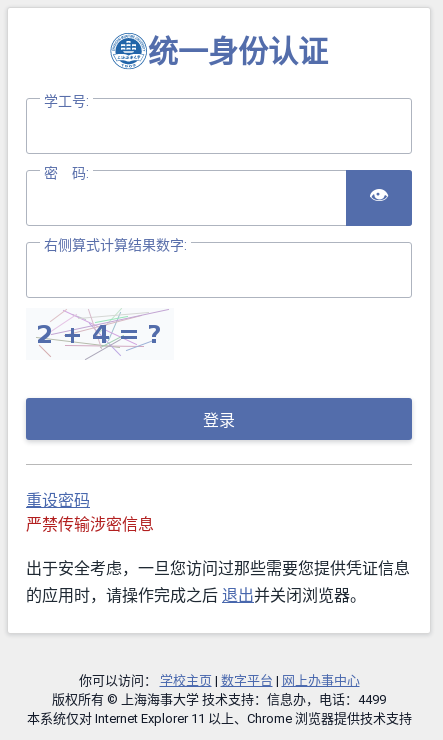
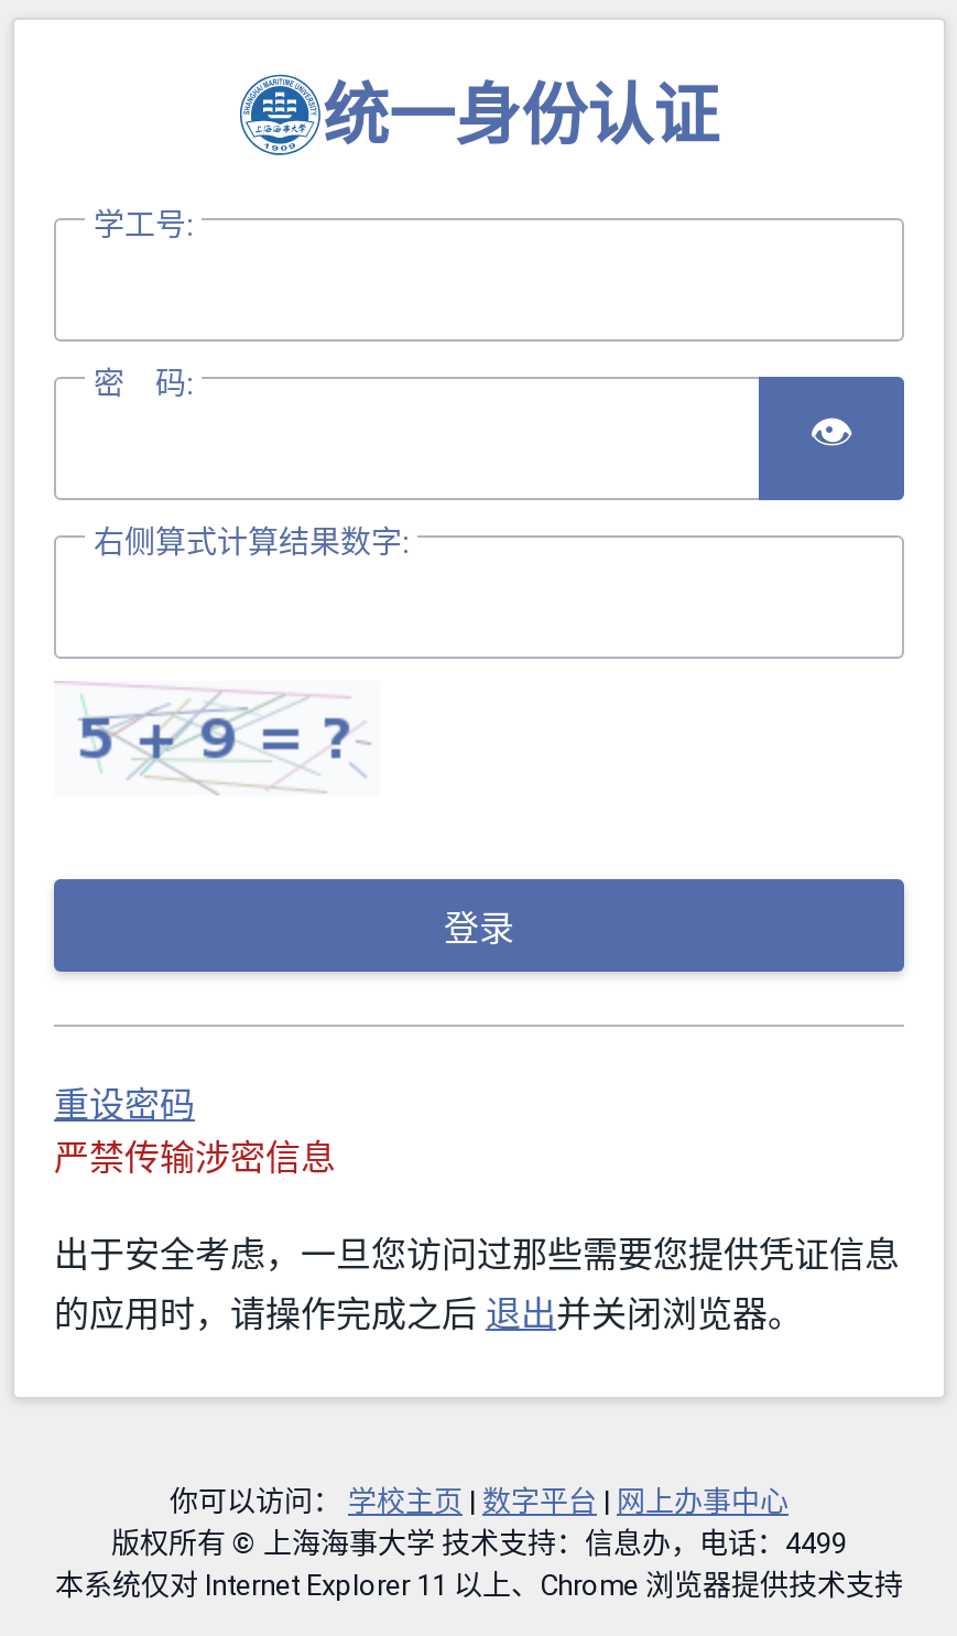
- [image]
+ [image]
